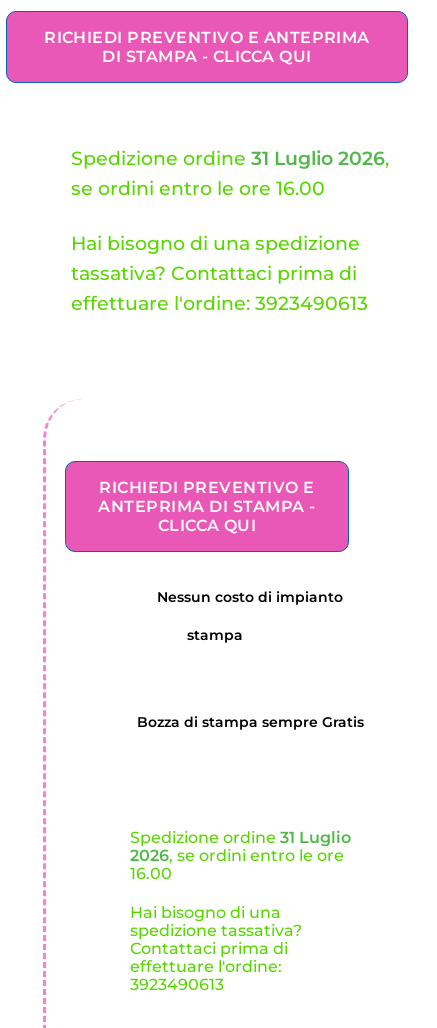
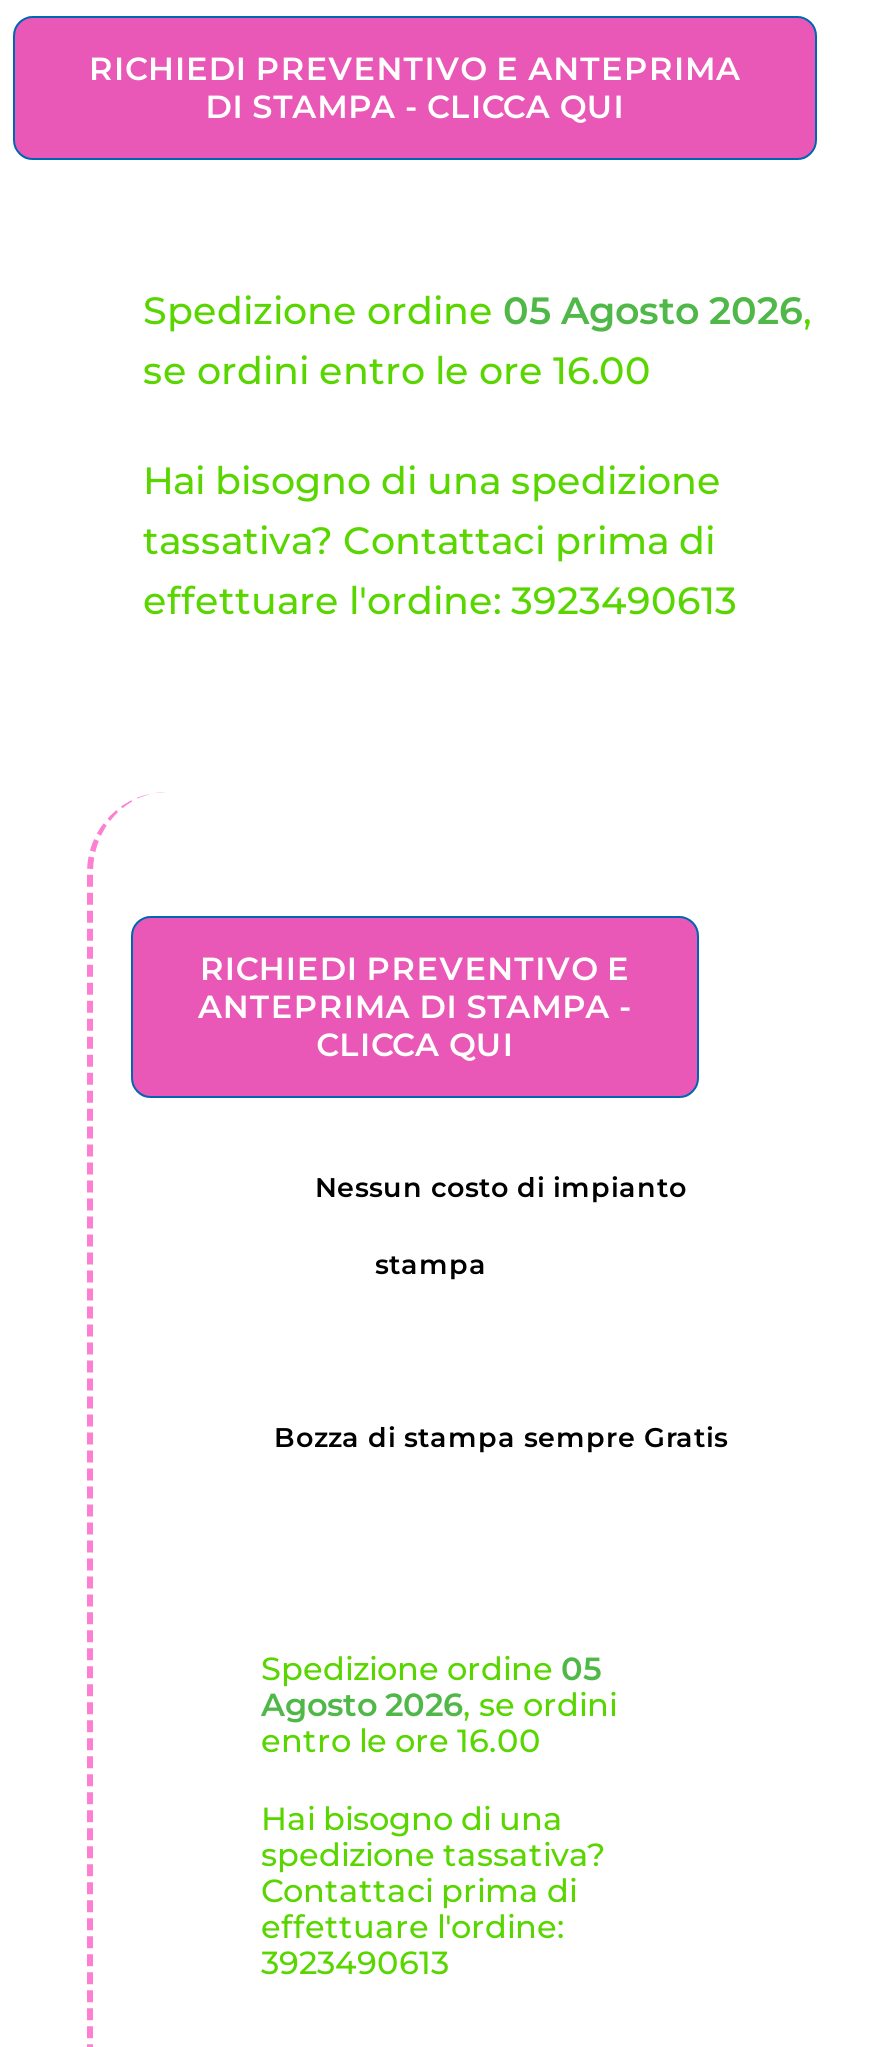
- Spedizione ordine 31 Luglio 2026,
+ Spedizione ordine 05 Agosto 2026,

- Spedizione ordine 31 Luglio
- 2026, se ordini entro le ore
- 16.00
+ Spedizione ordine 05
+ Agosto 2026, se ordini
+ entro le ore 16.00
